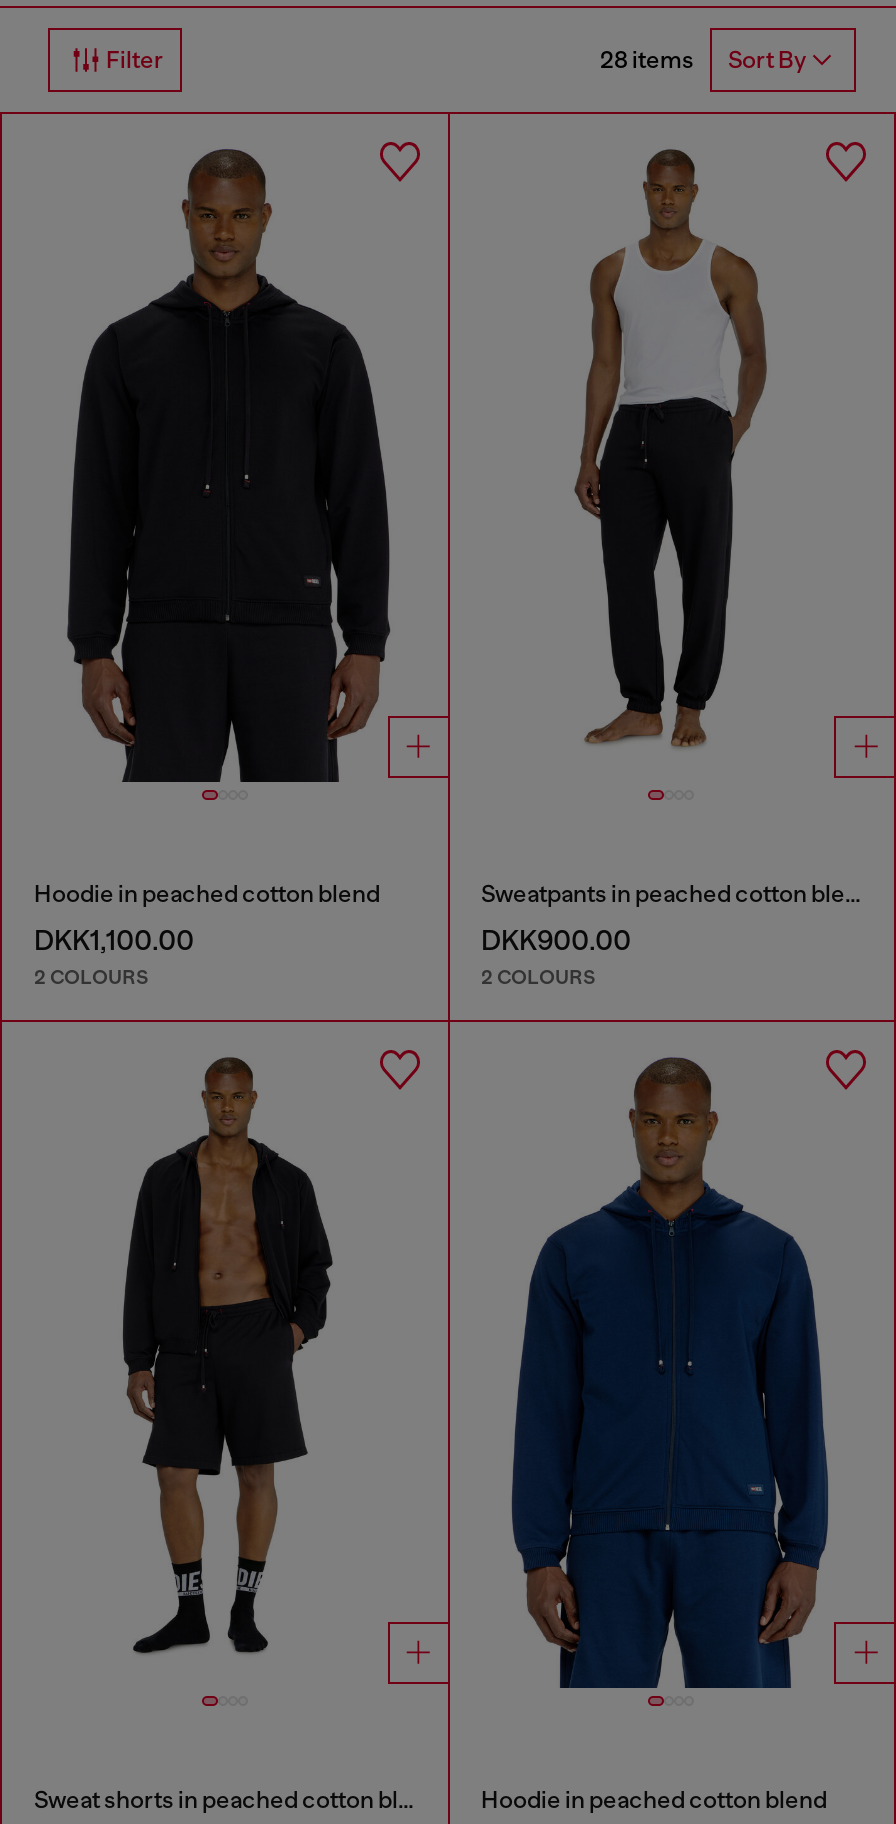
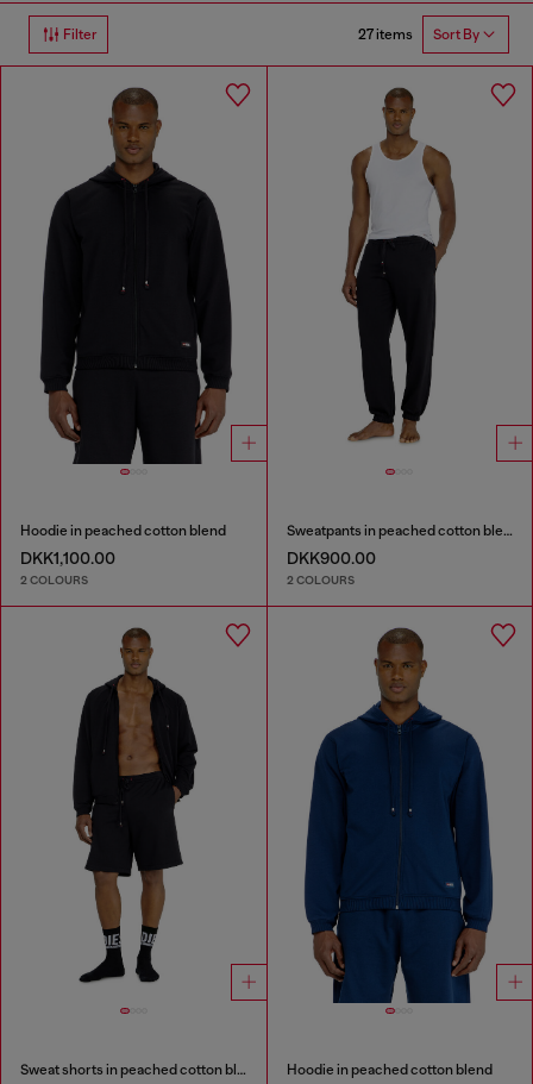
- 28 items Sort By
+ 27 items Sort By
